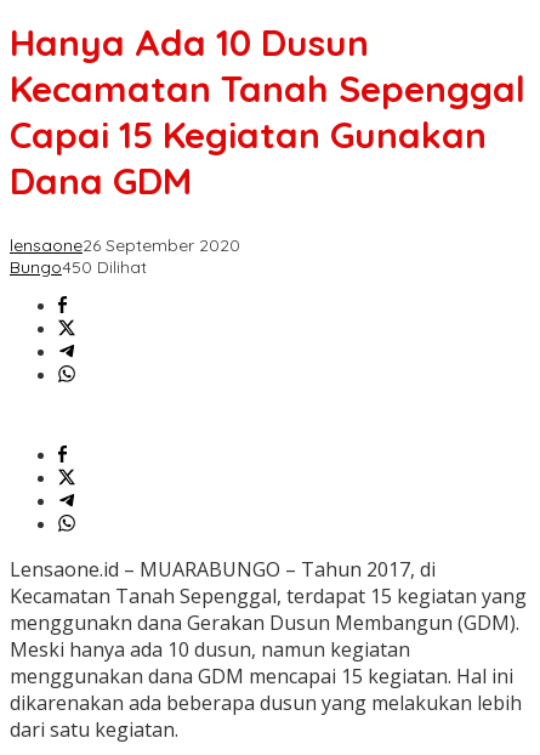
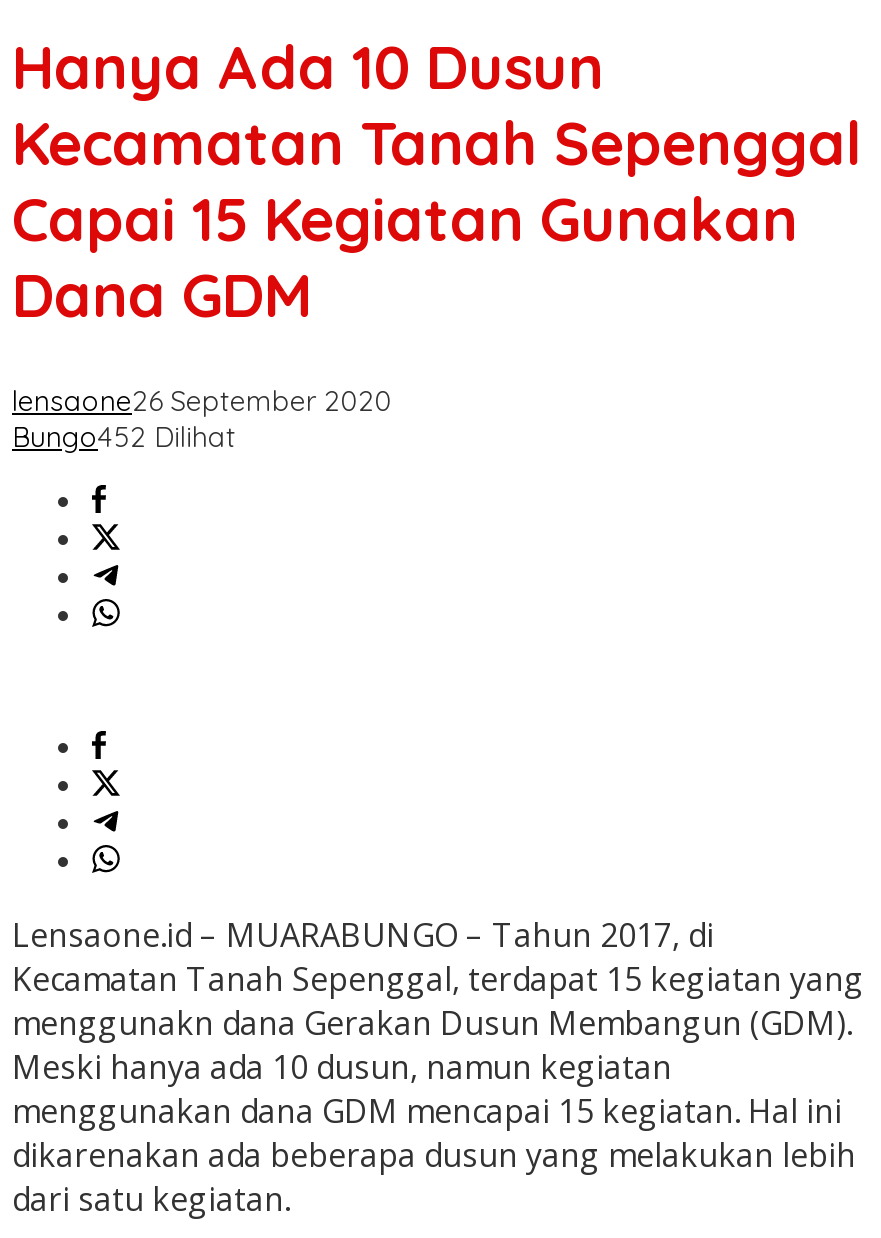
- Bungo450 Dilihat
+ Bungo452 Dilihat
